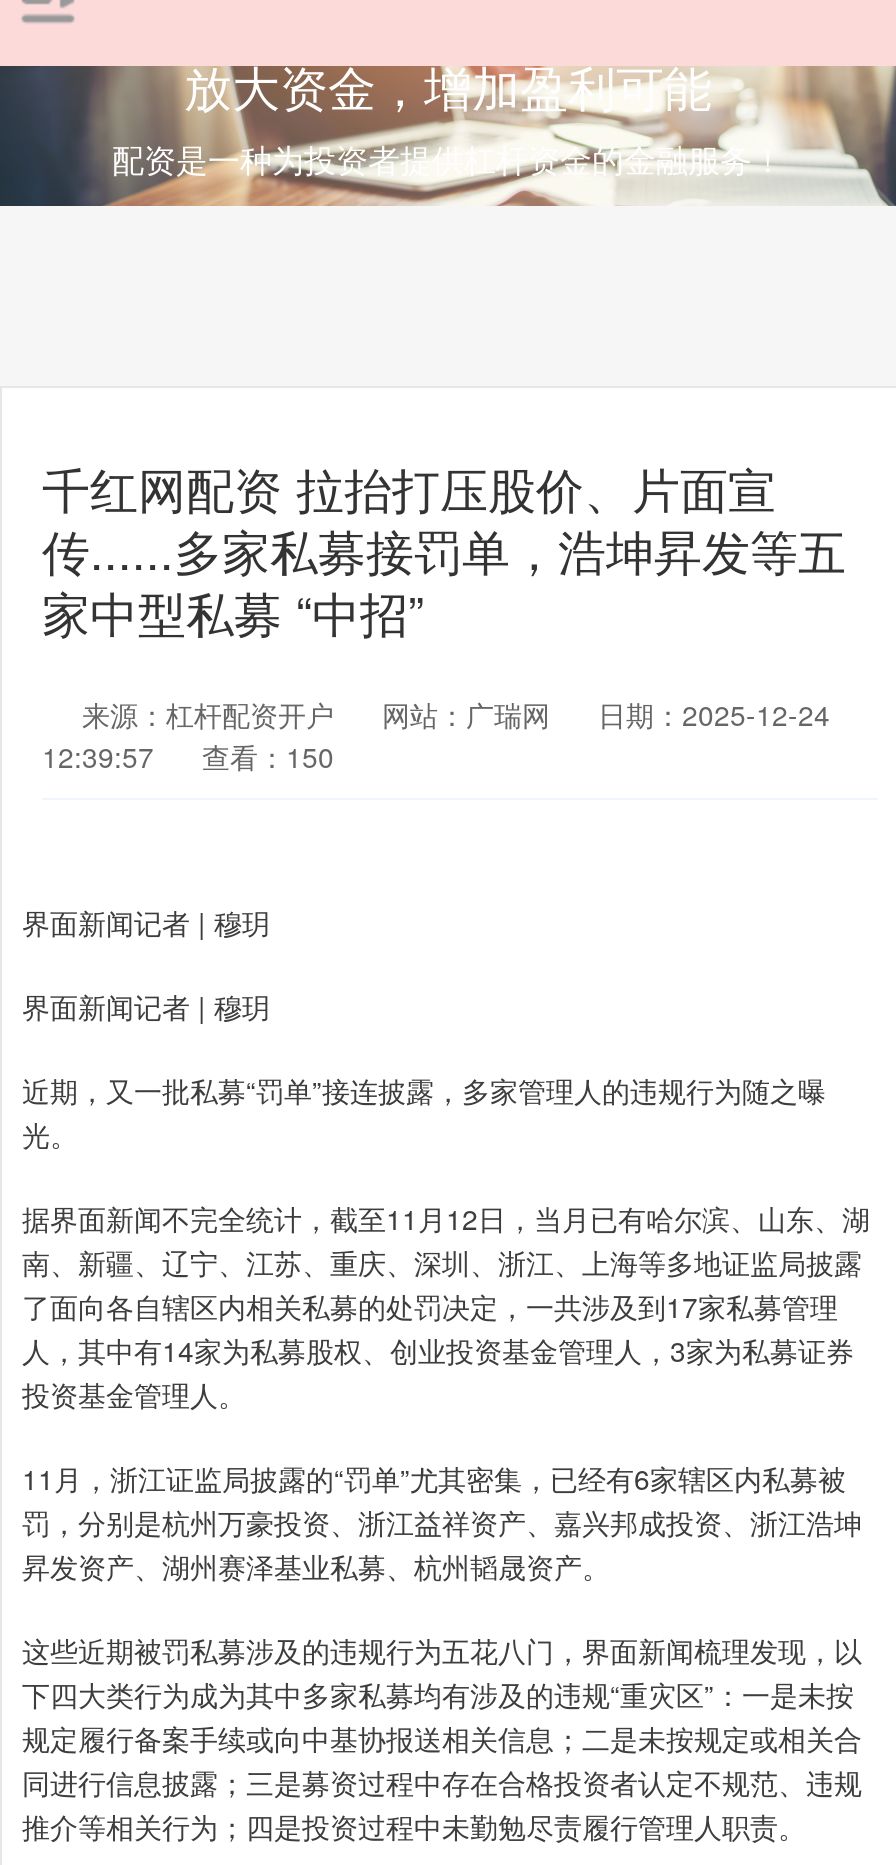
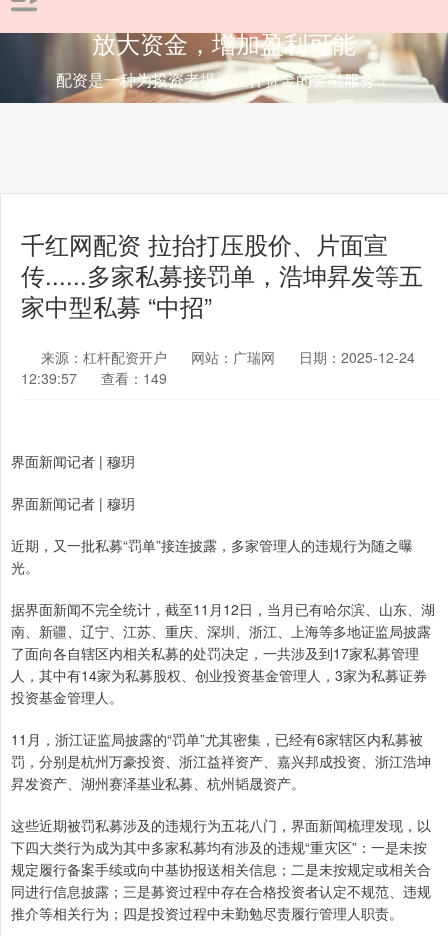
- 12:39:57 查看：150
+ 12:39:57 查看：149
